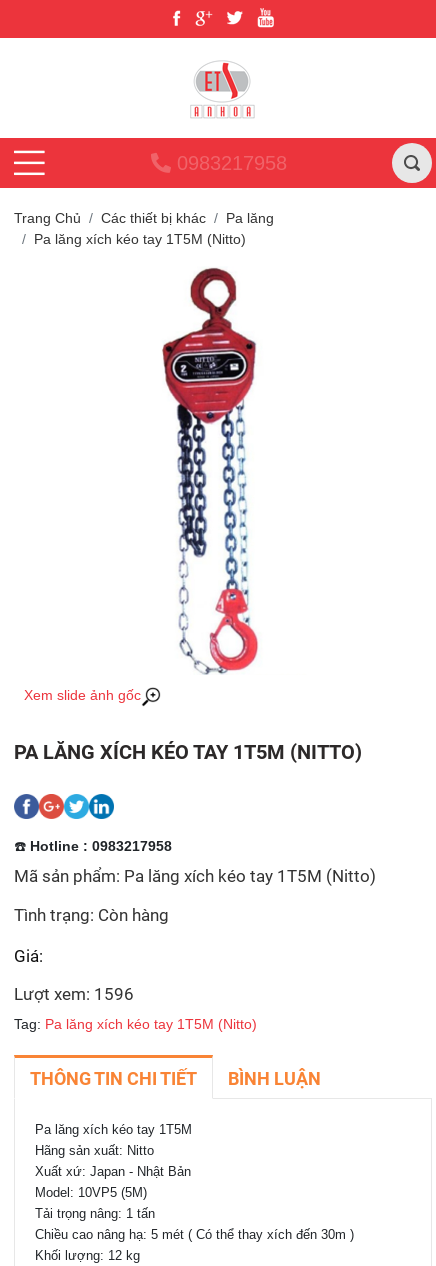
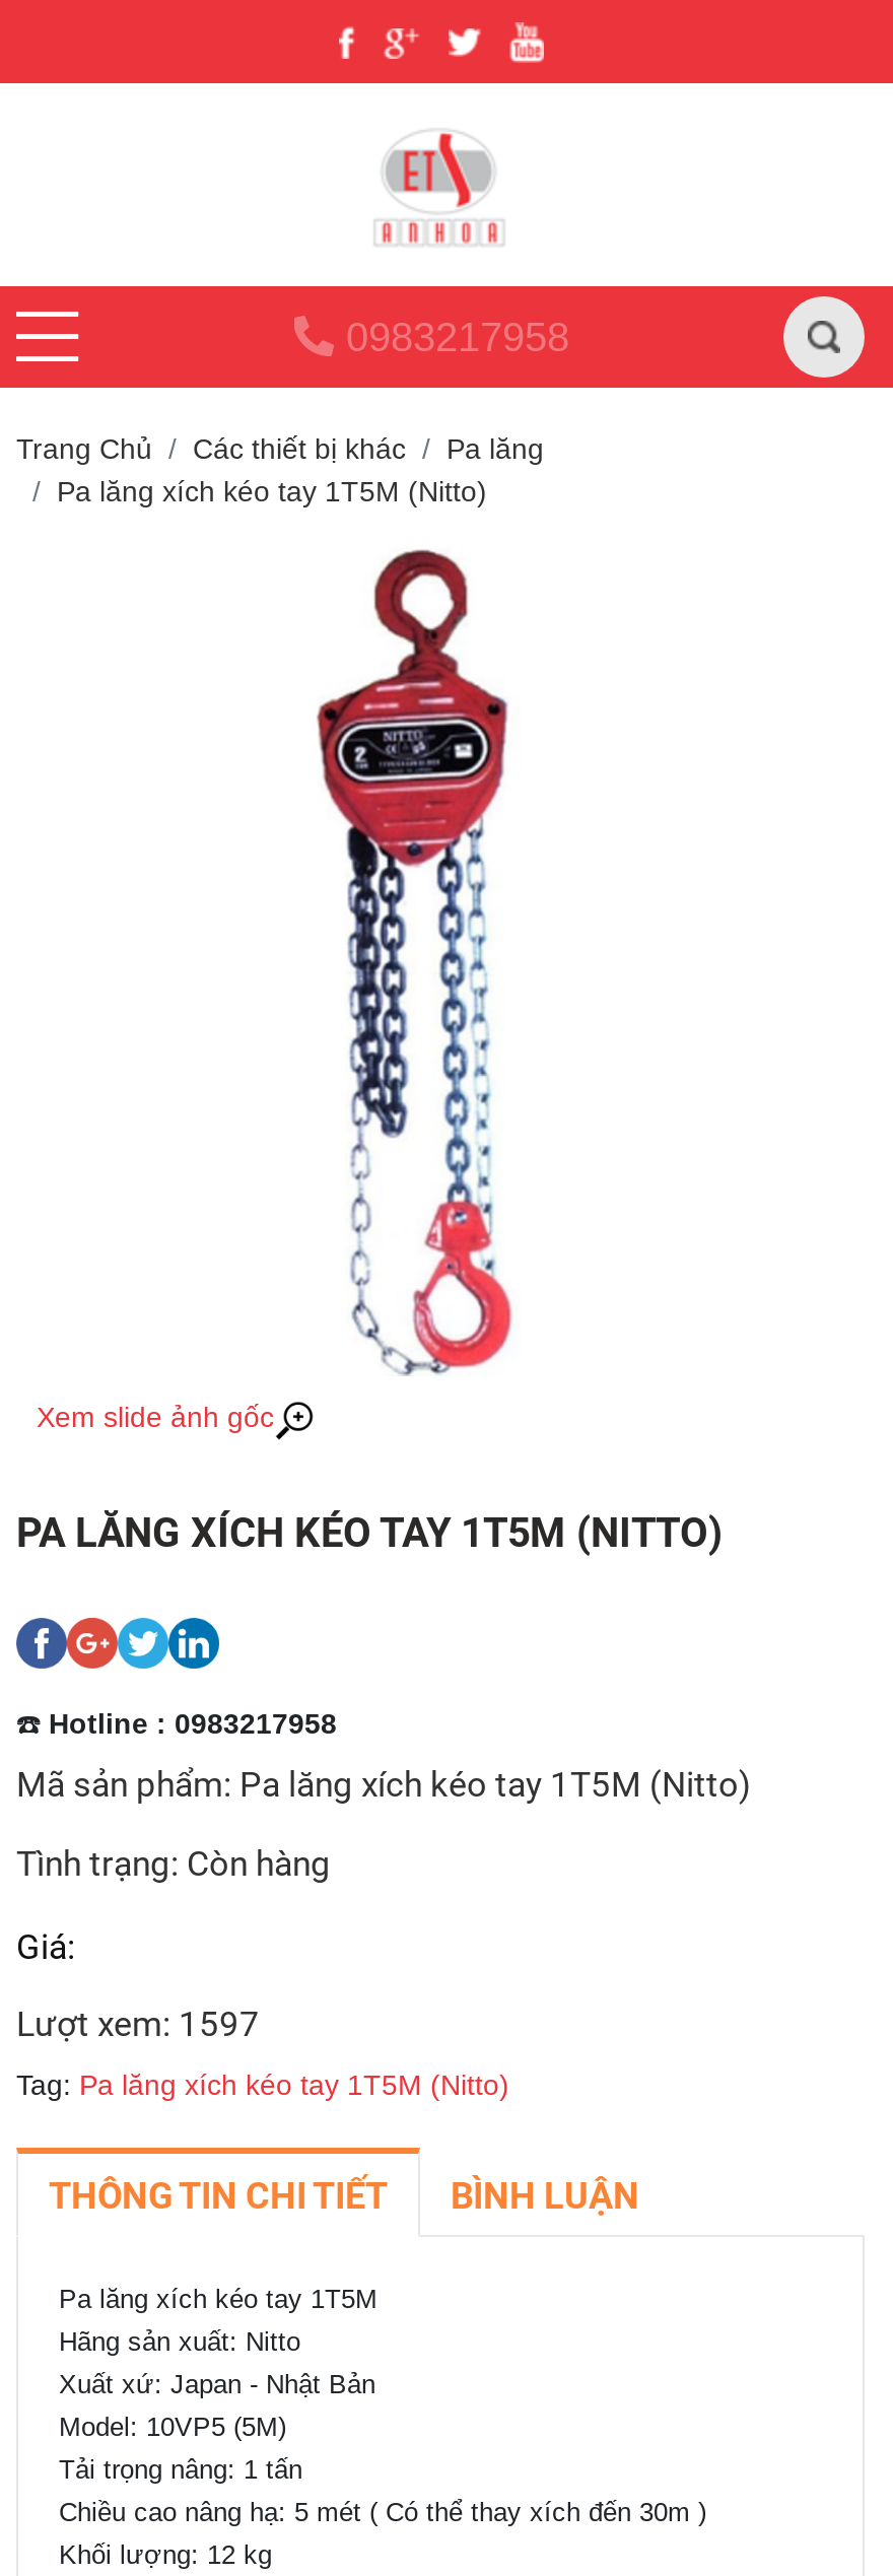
- Lượt xem: 1596
+ Lượt xem: 1597
